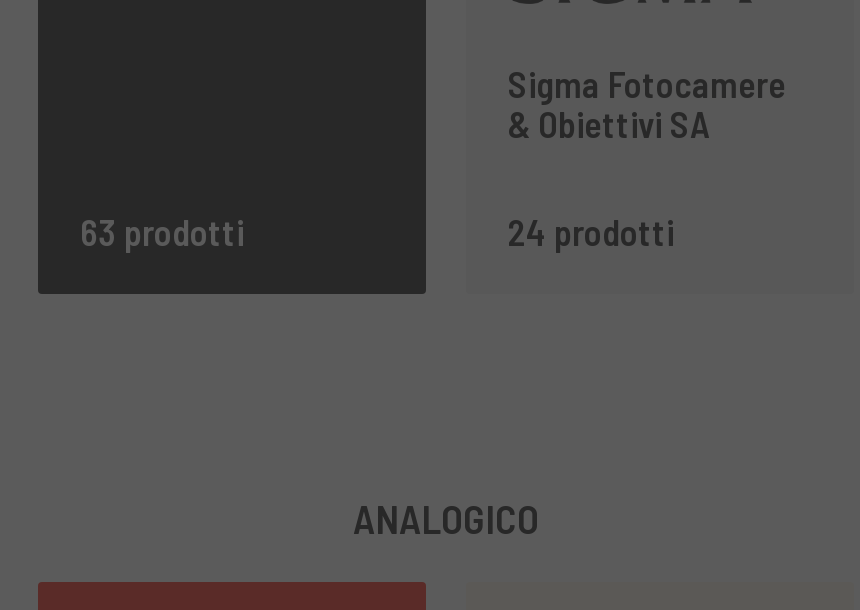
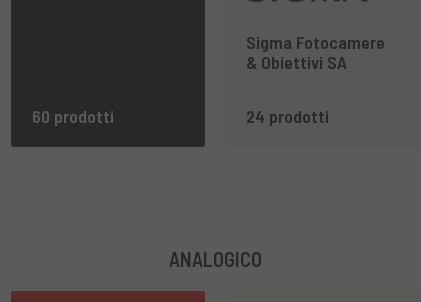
- 63 prodotti
+ 60 prodotti
